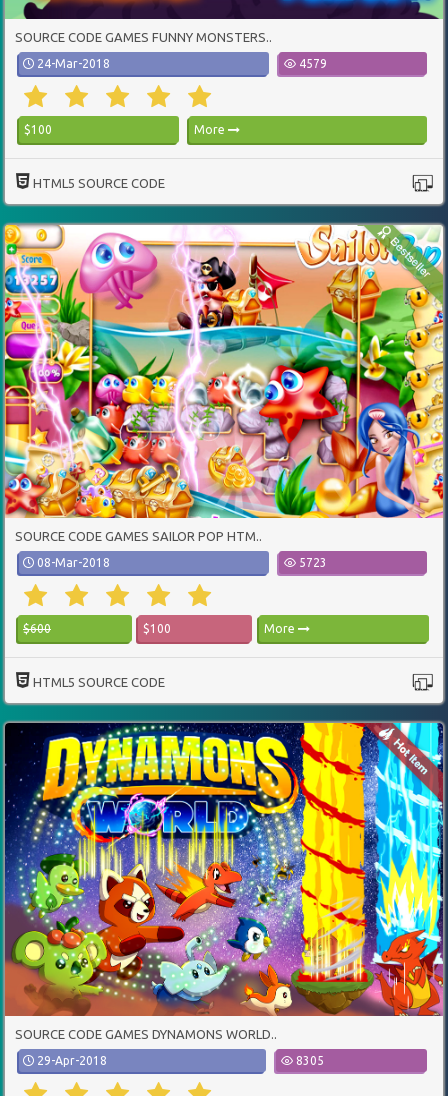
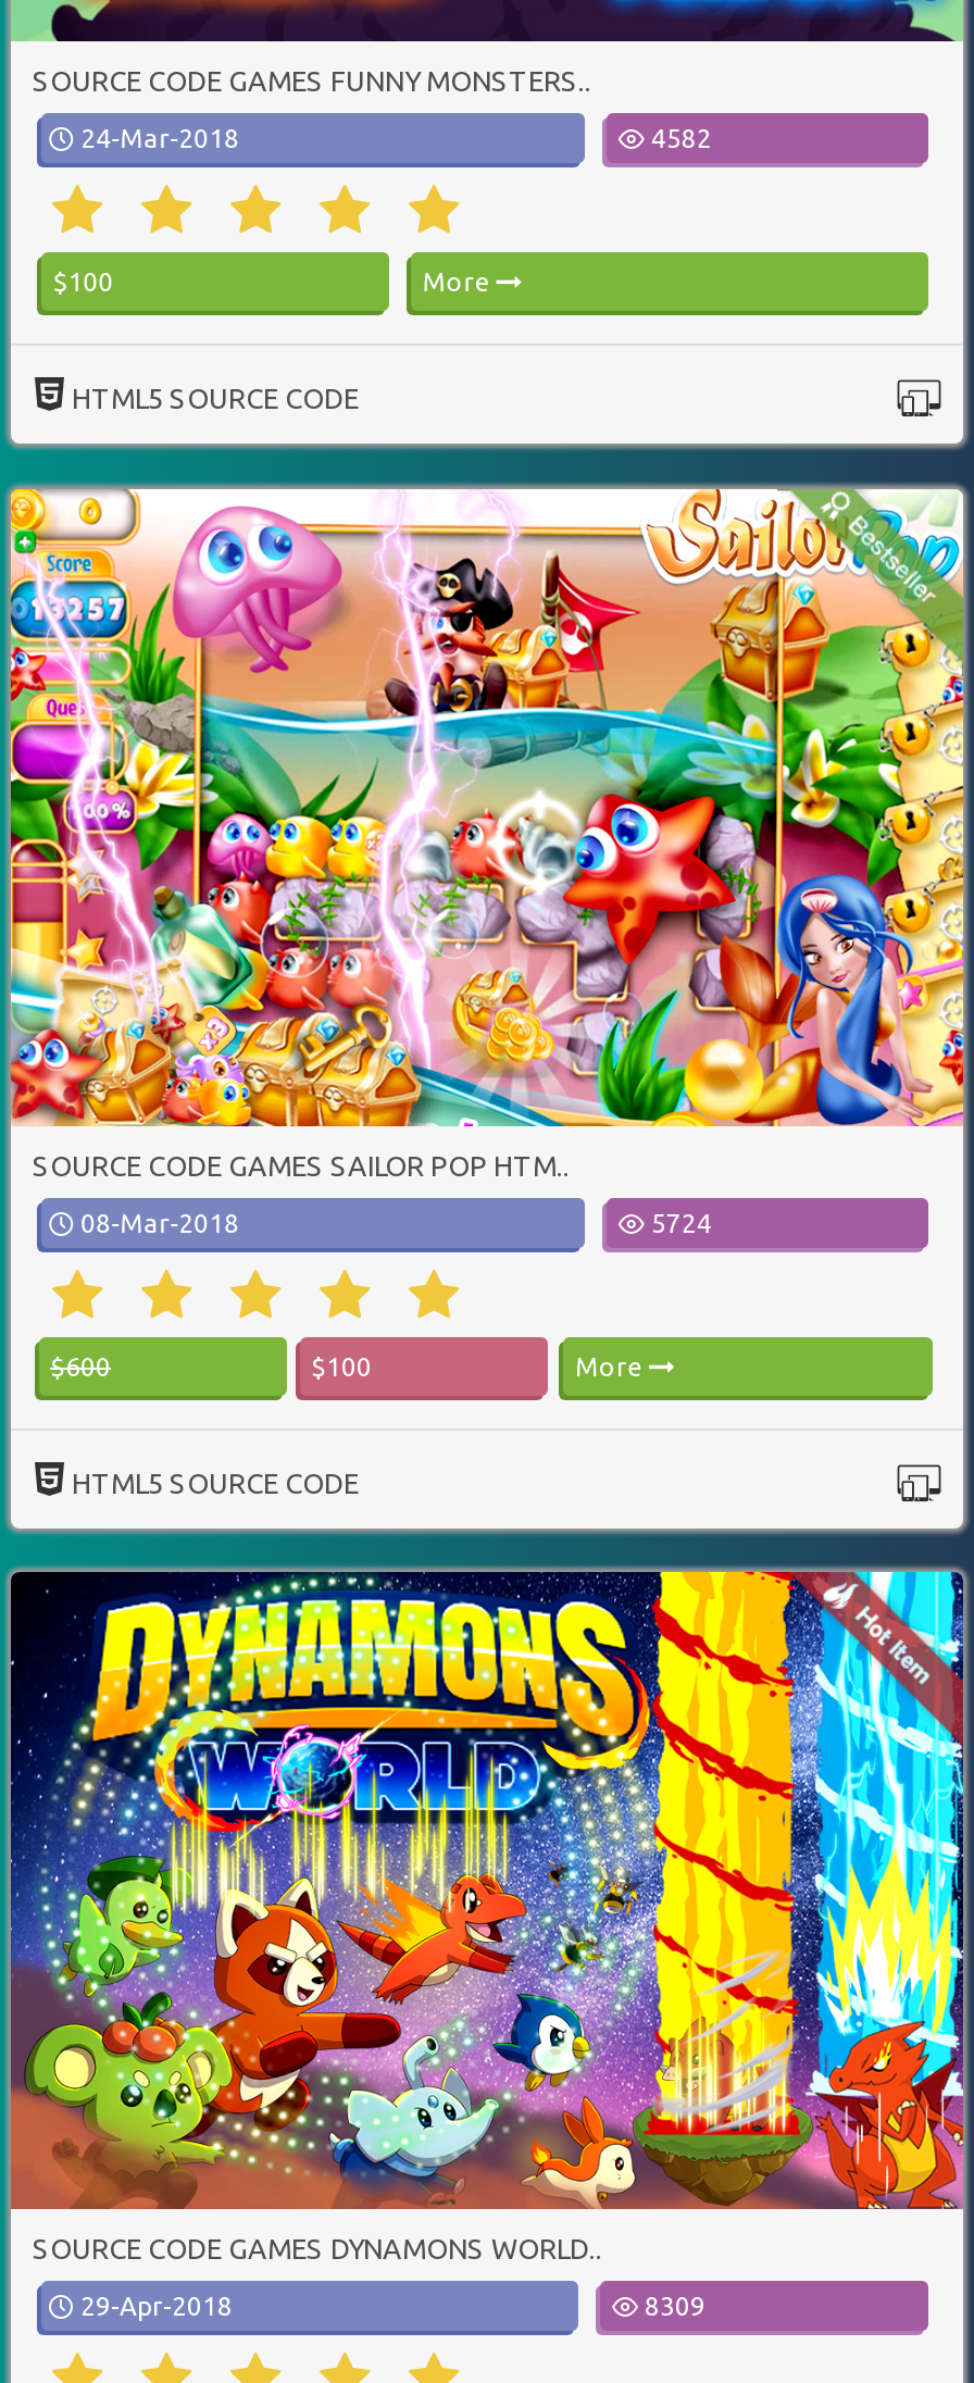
- 4579
+ 4582

- 5723
+ 5724

- 8305
+ 8309
